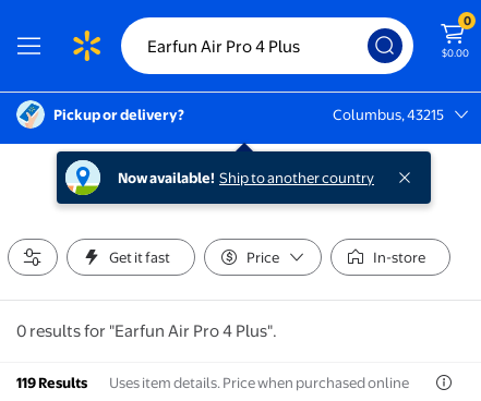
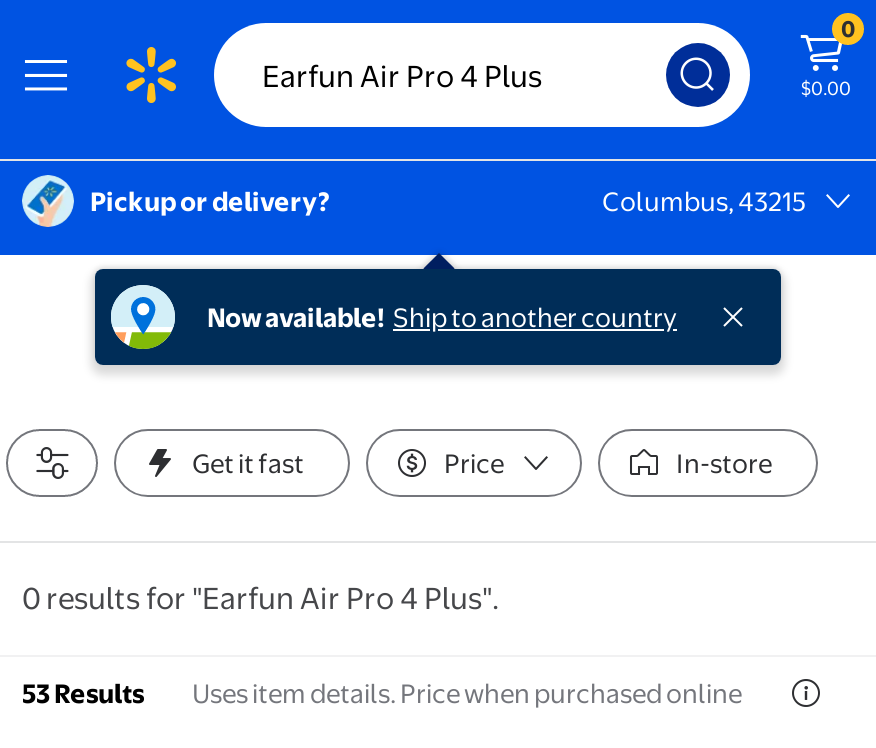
- 119 Results Uses item details. Price when purchased online
+ 53 Results Uses item details. Price when purchased online
